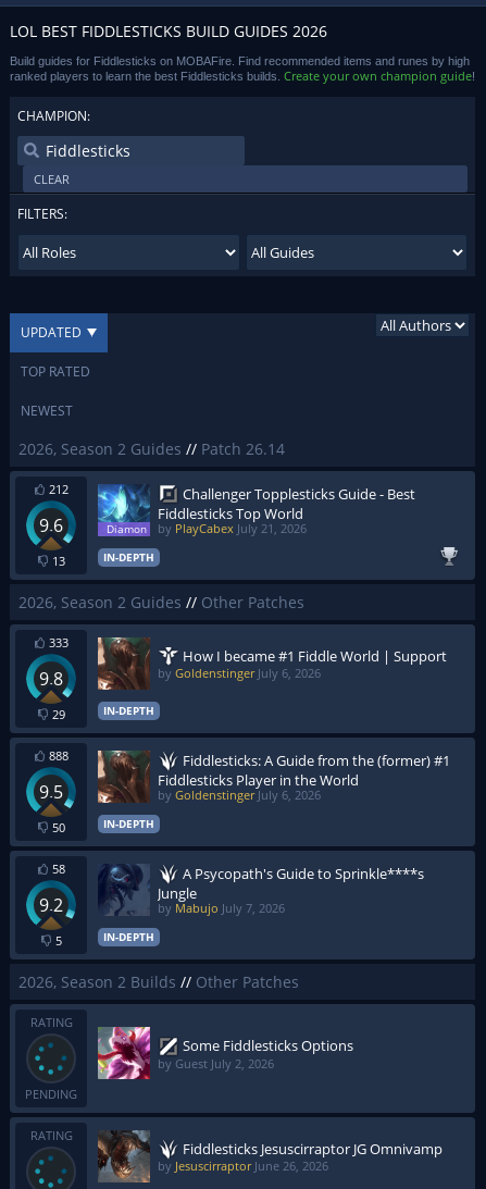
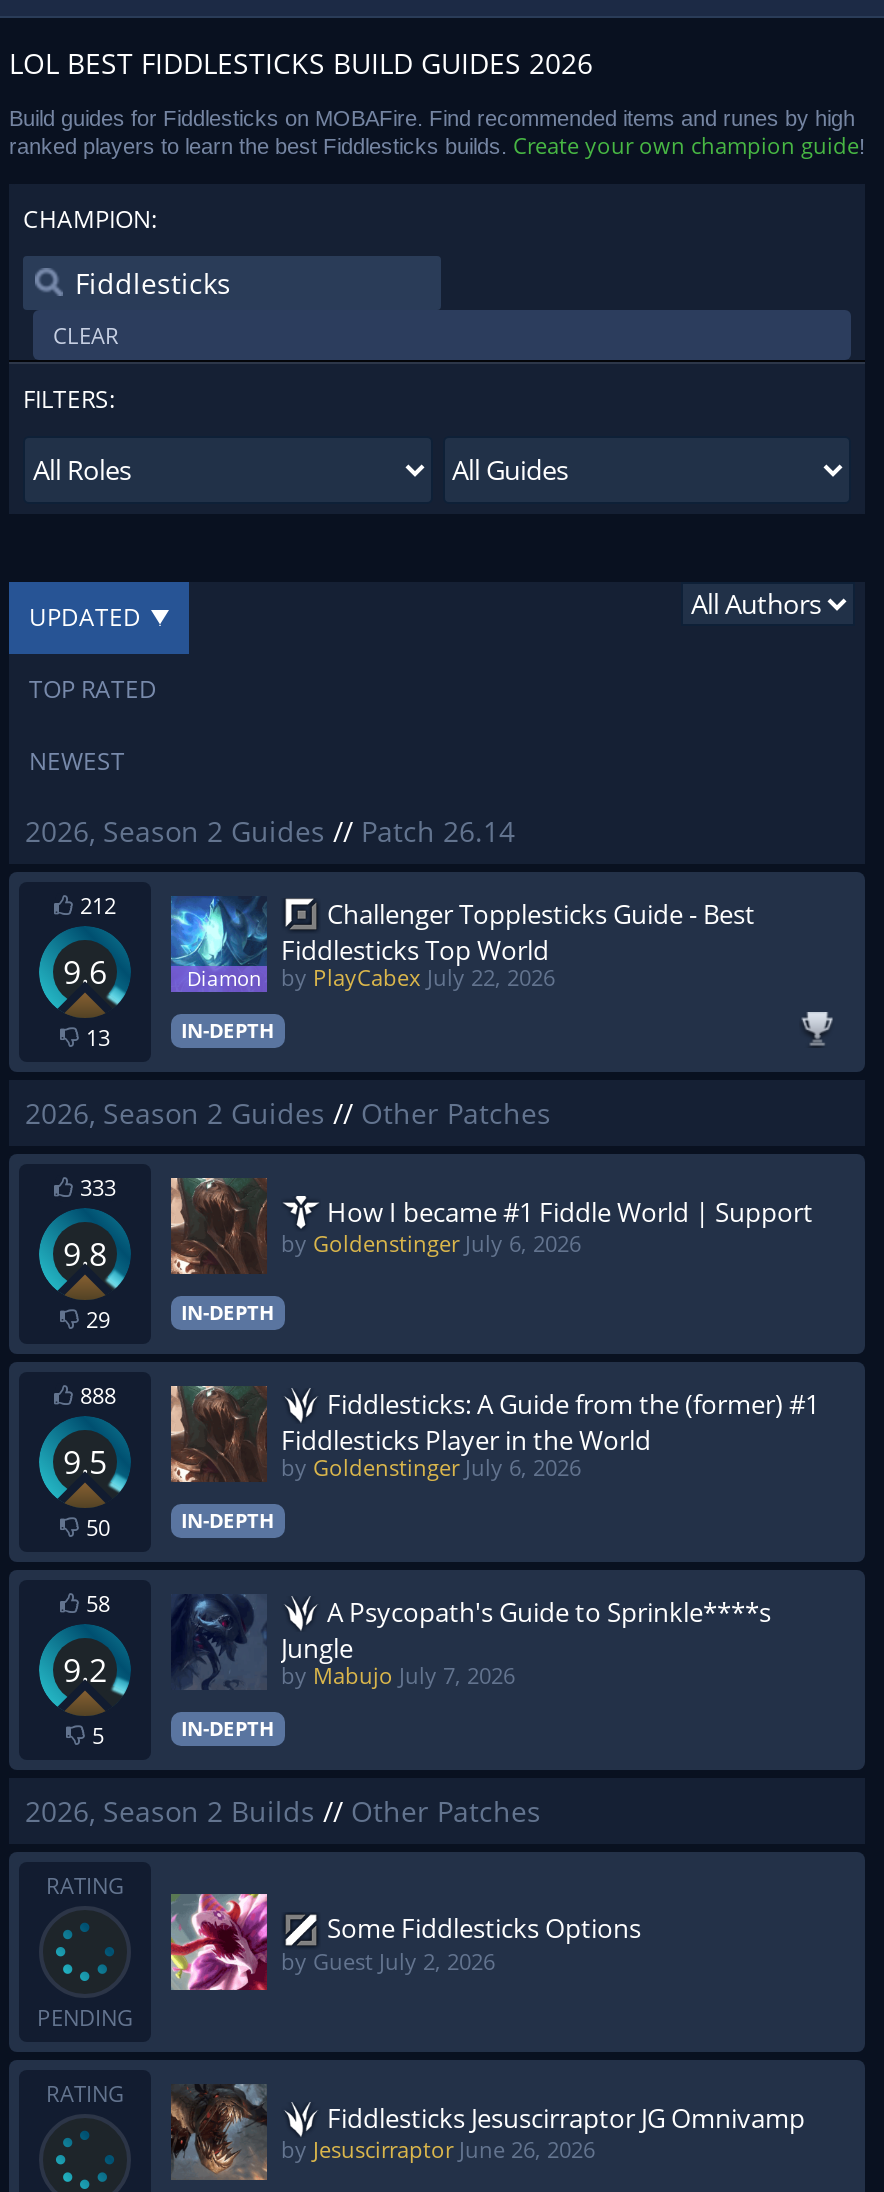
- by PlayCabex July 21, 2026
+ by PlayCabex July 22, 2026
